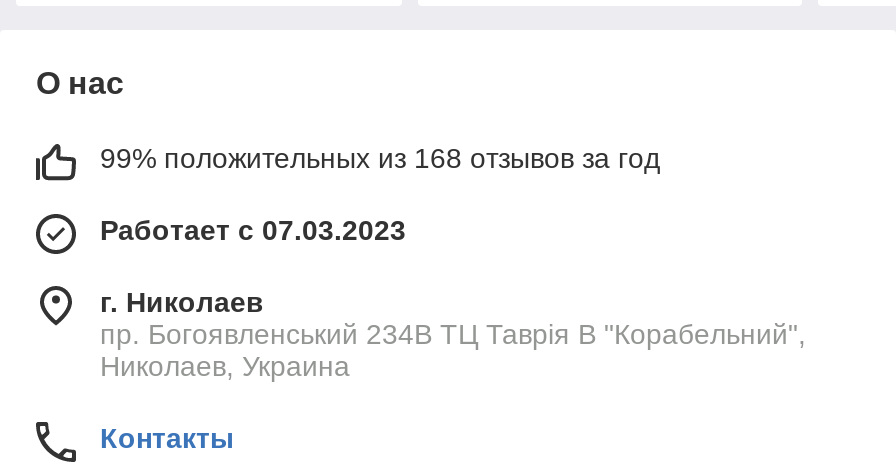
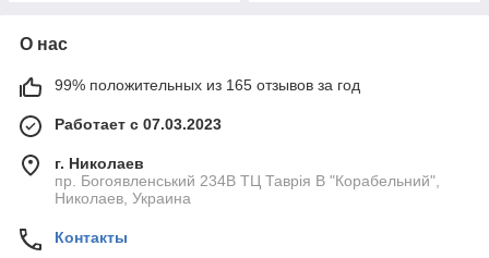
- 99% положительных из 168 отзывов за год
+ 99% положительных из 165 отзывов за год
